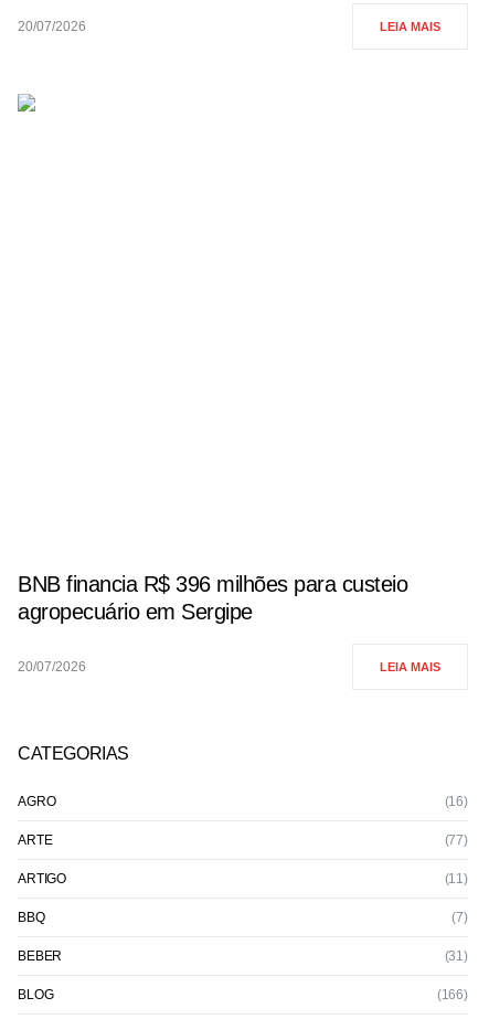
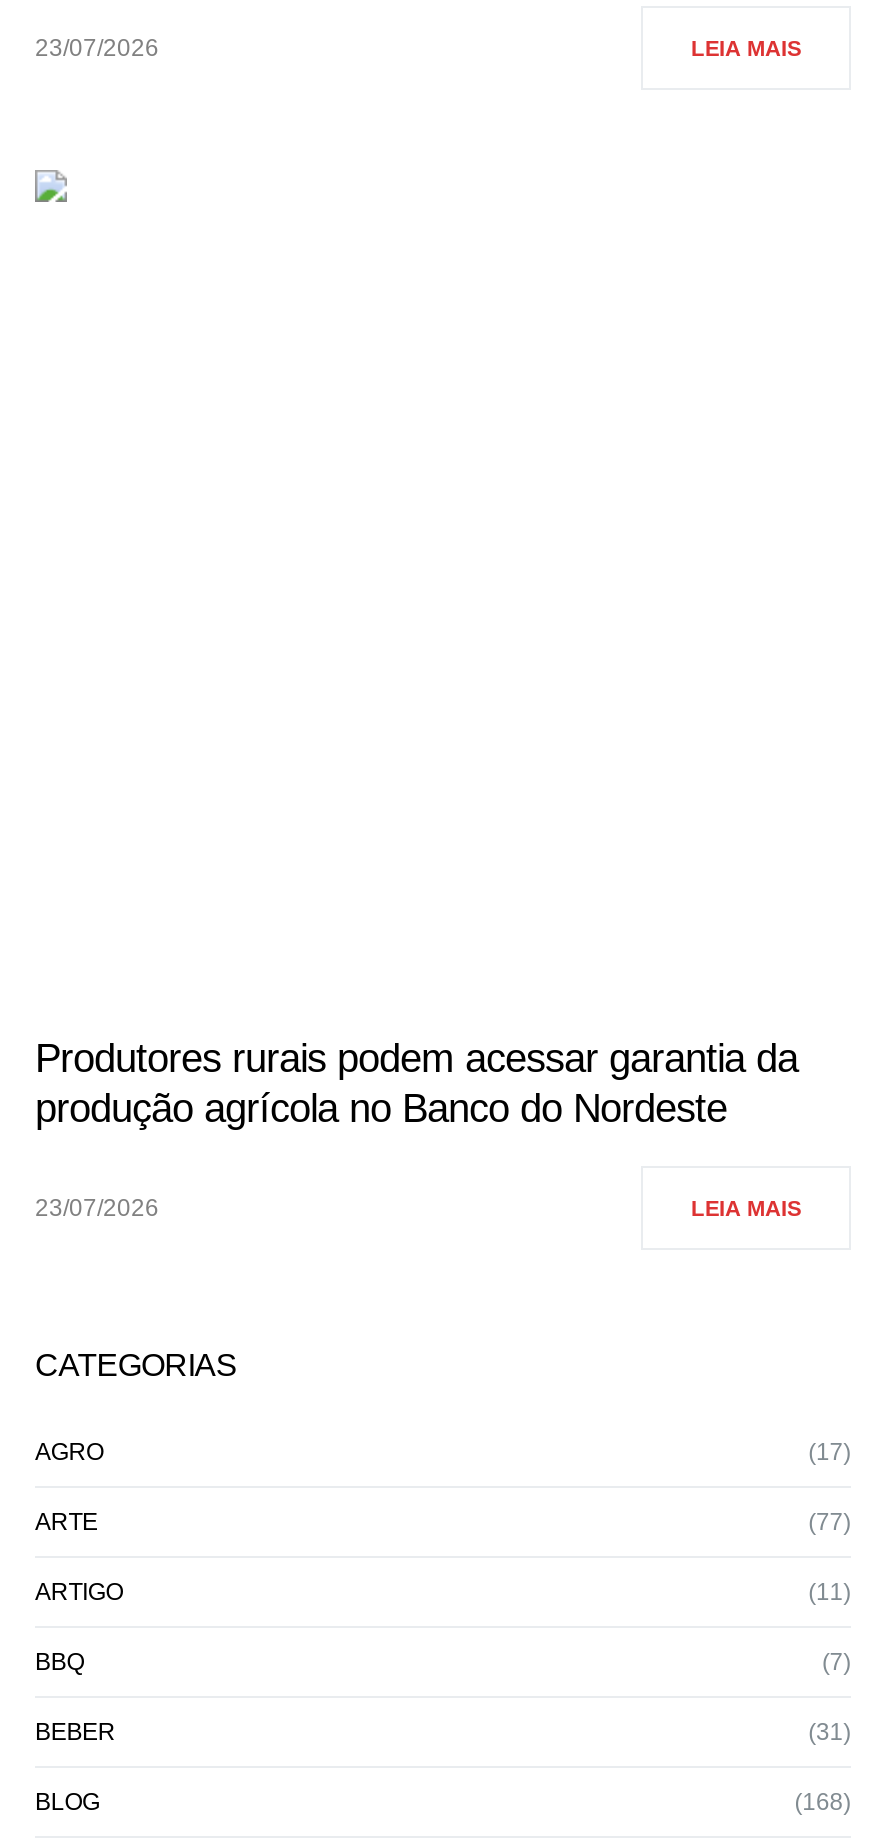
- 20/07/2026
+ 23/07/2026

- BNB financia R$ 396 milhões para custeio
- agropecuário em Sergipe
+ Produtores rurais podem acessar garantia da
+ produção agrícola no Banco do Nordeste

- 20/07/2026
+ 23/07/2026

- (16)
+ (17)

- (166)
+ (168)
